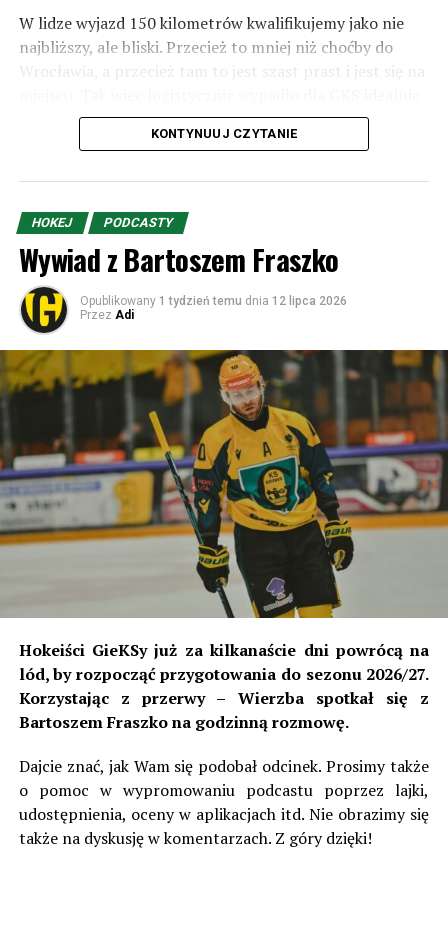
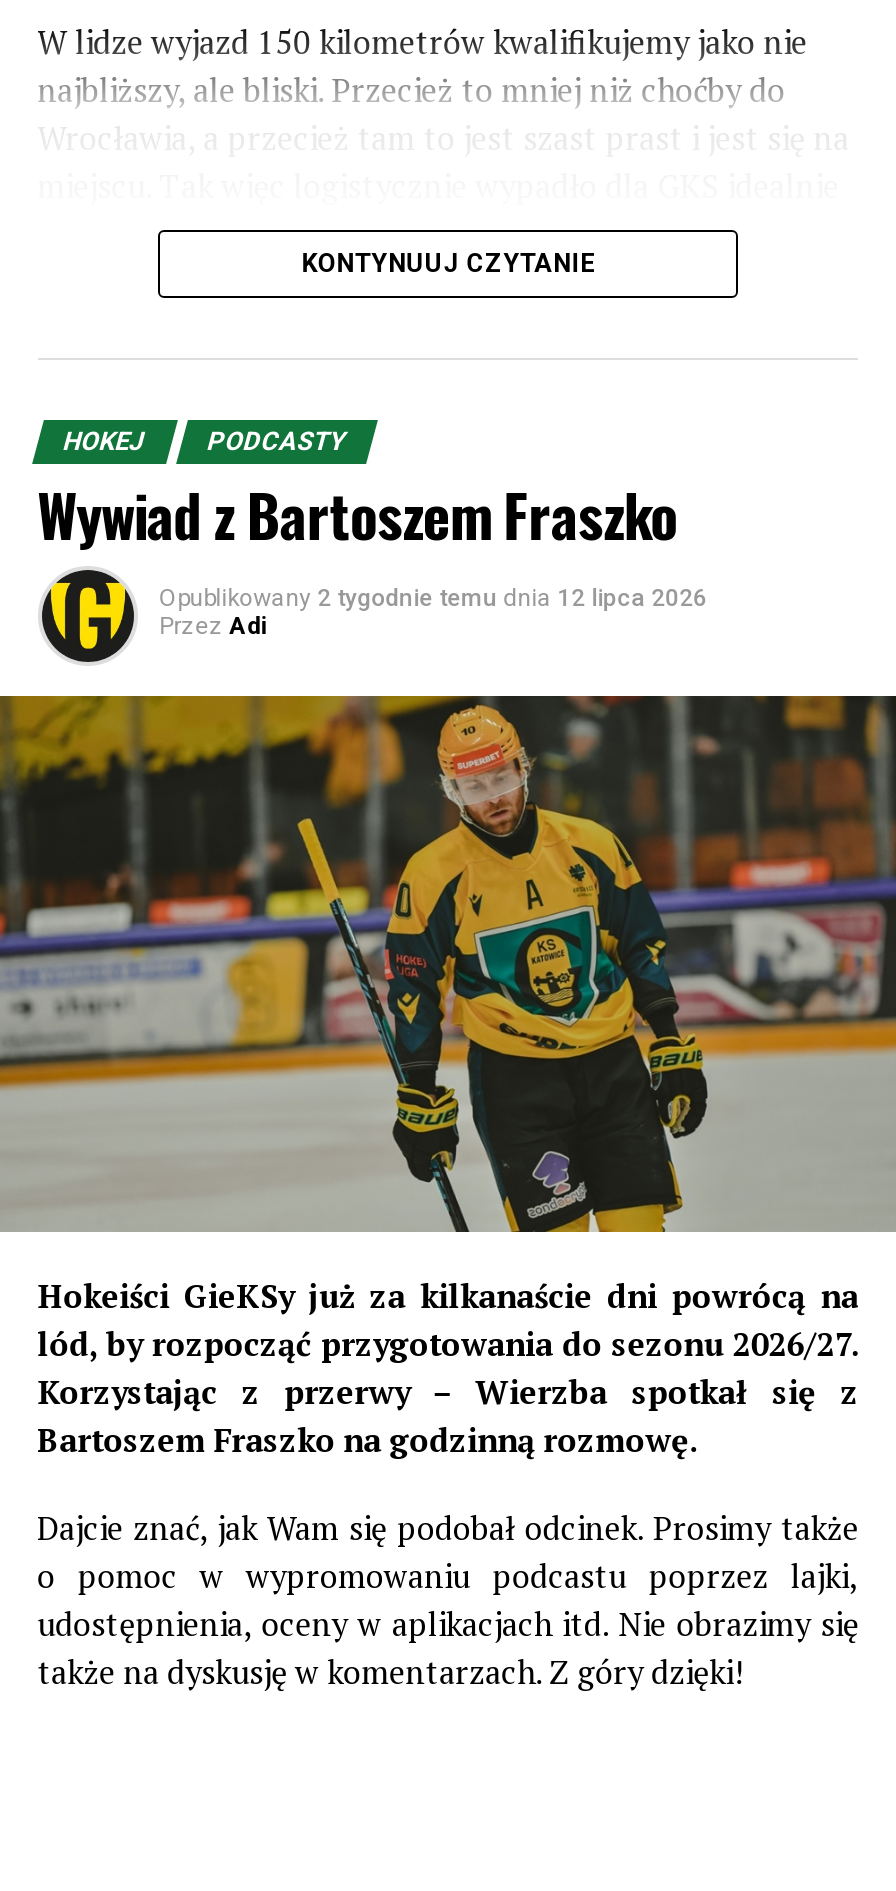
- Opublikowany 1 tydzień temu dnia 12 lipca 2026
+ Opublikowany 2 tygodnie temu dnia 12 lipca 2026
